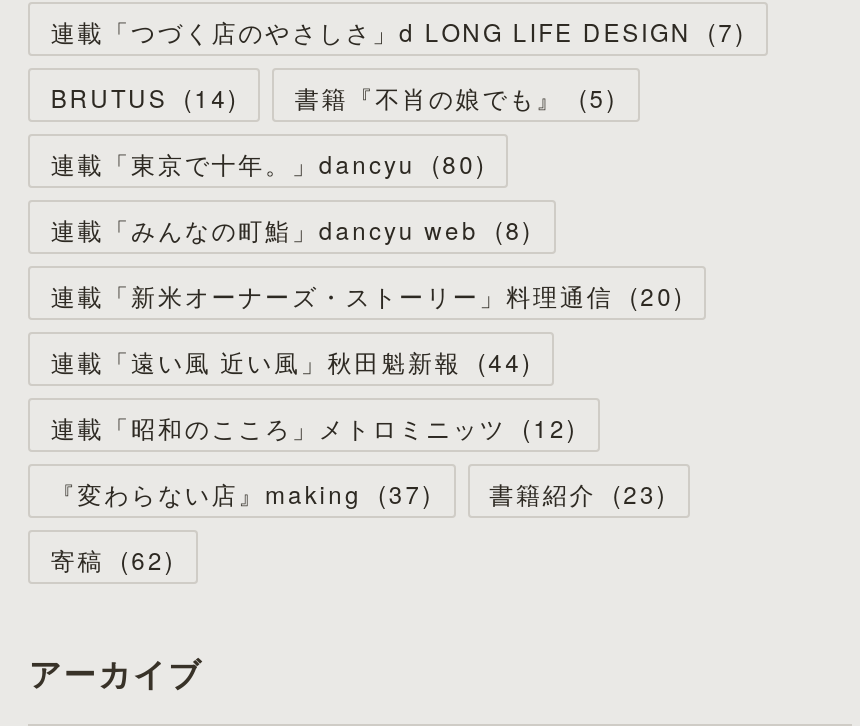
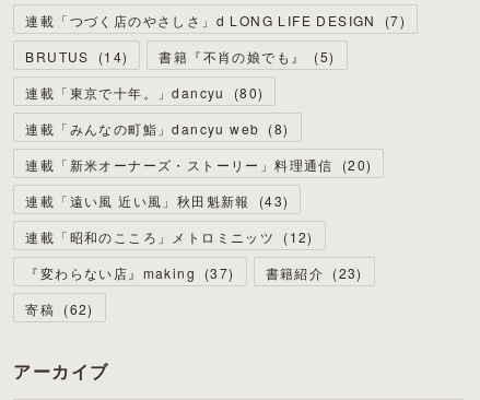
- 連載「遠い風 近い風」秋田魁新報 (44)
+ 連載「遠い風 近い風」秋田魁新報 (43)
